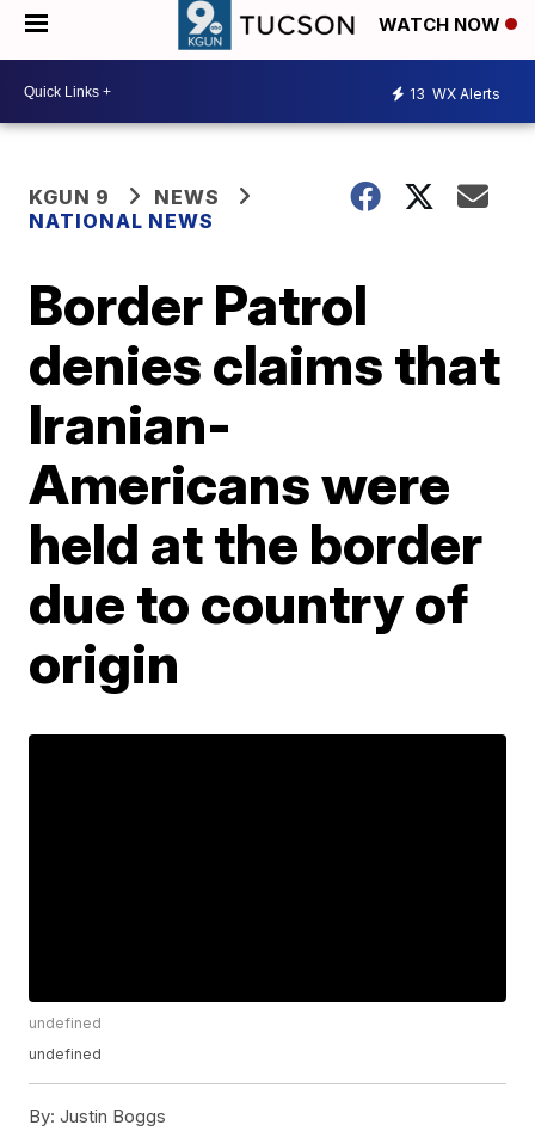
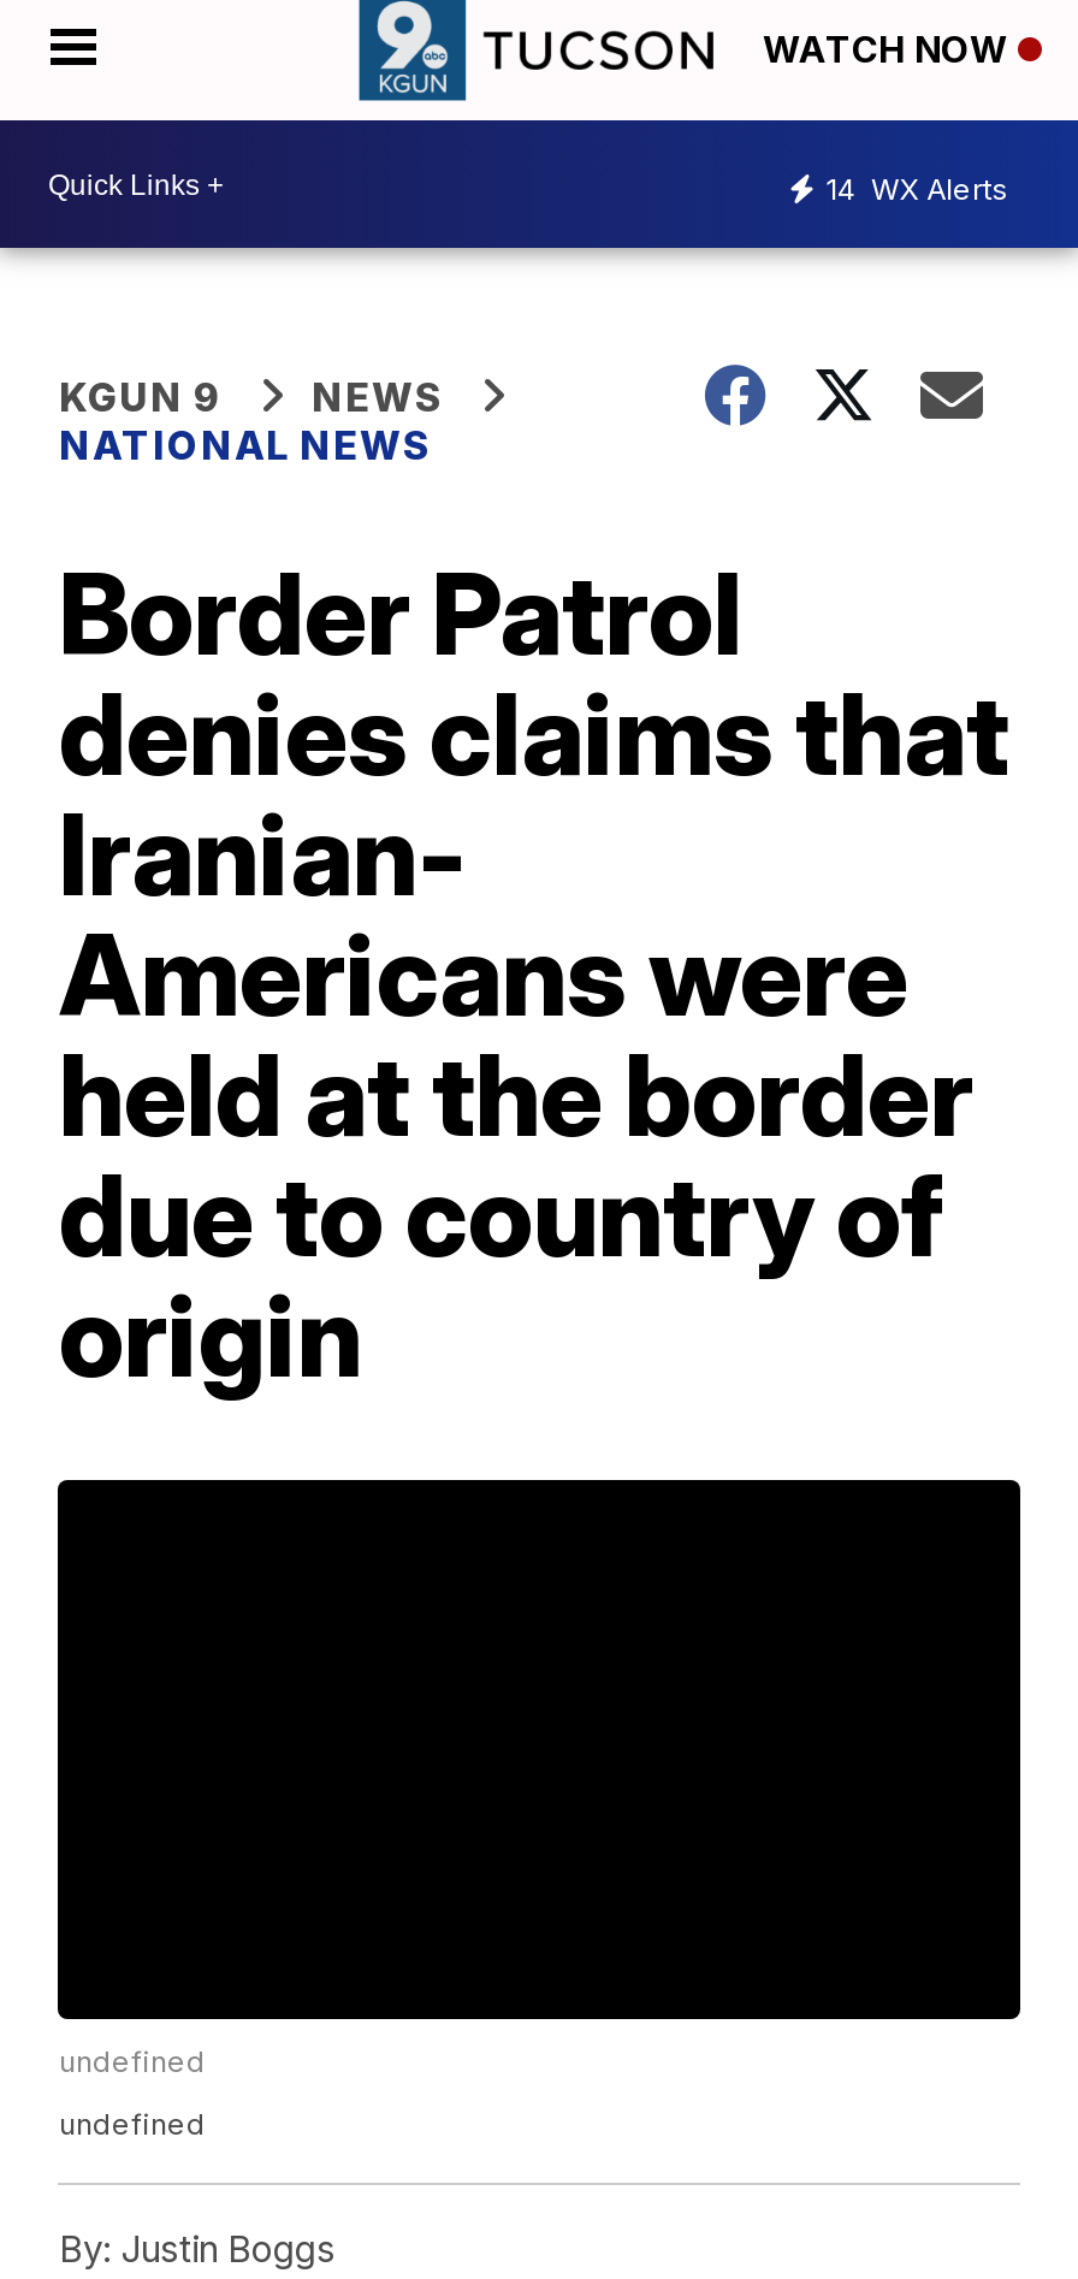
- 13 WX Alerts
+ 14 WX Alerts
